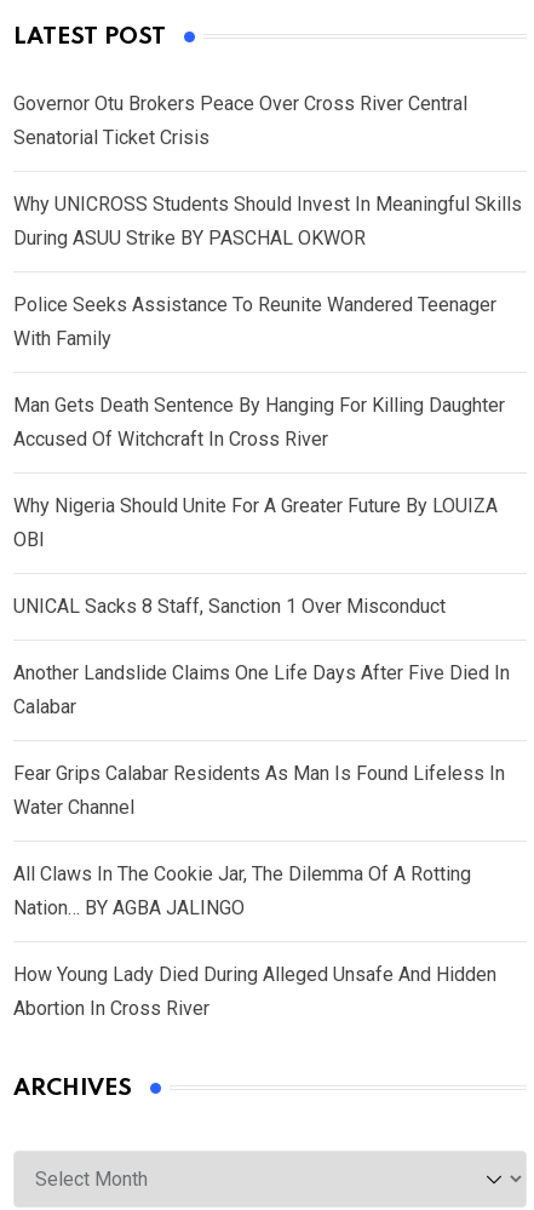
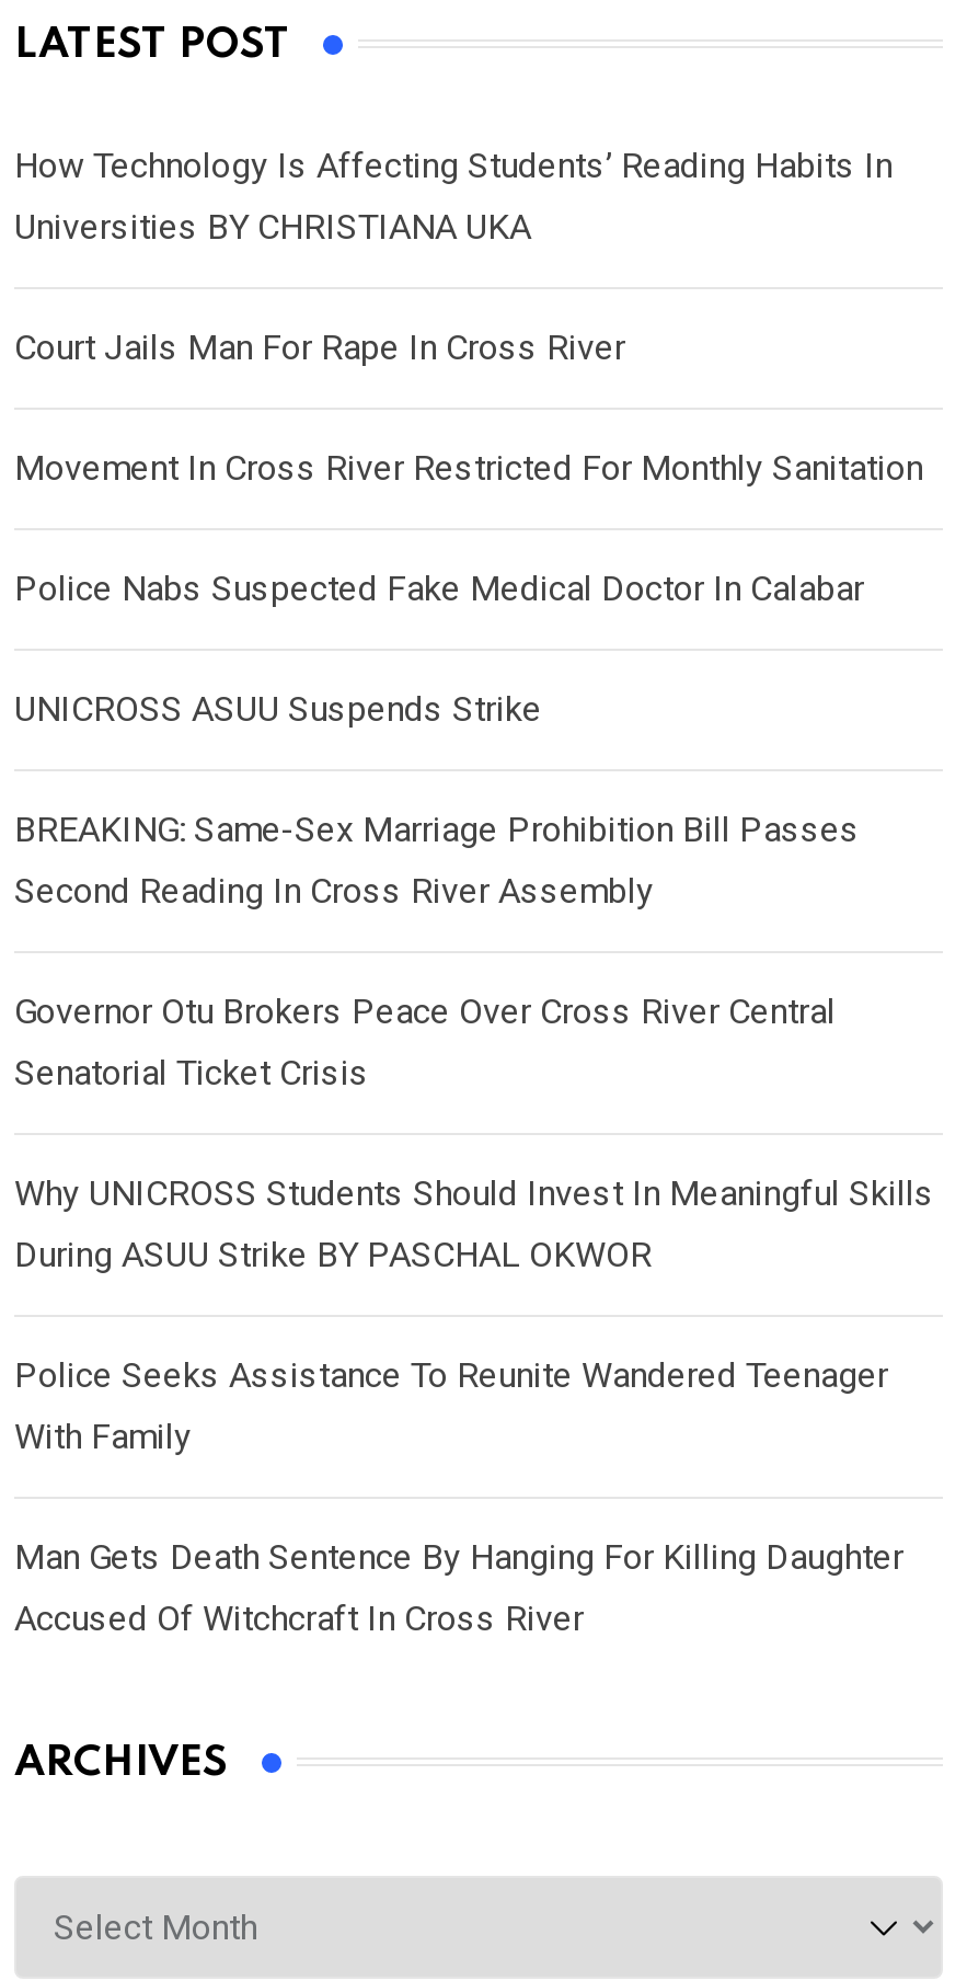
+ How Technology Is Affecting Students’ Reading Habits In
+ Universities BY CHRISTIANA UKA
+ Court Jails Man For Rape In Cross River
+ Movement In Cross River Restricted For Monthly Sanitation
+ Police Nabs Suspected Fake Medical Doctor In Calabar
+ UNICROSS ASUU Suspends Strike
+ BREAKING: Same-Sex Marriage Prohibition Bill Passes
+ Second Reading In Cross River Assembly

moved down: Governor Otu Brokers Peace Over Cross River Central | Senatorial Ticket Crisis | Why UNICROSS Students Should Invest In Meaningful Skills | During ASUU Strike BY PASCHAL OKWOR | Police Seeks Assistance To Reunite Wandered Teenager | With Family | Man Gets Death Sentence By Hanging For Killing Daughter | Accused Of Witchcraft In Cross River

- Why Nigeria Should Unite For A Greater Future By LOUIZA
- OBI
- UNICAL Sacks 8 Staff, Sanction 1 Over Misconduct
- Another Landslide Claims One Life Days After Five Died In
- Calabar
- Fear Grips Calabar Residents As Man Is Found Lifeless In
- Water Channel
- All Claws In The Cookie Jar, The Dilemma Of A Rotting
- Nation… BY AGBA JALINGO
- How Young Lady Died During Alleged Unsafe And Hidden
- Abortion In Cross River
